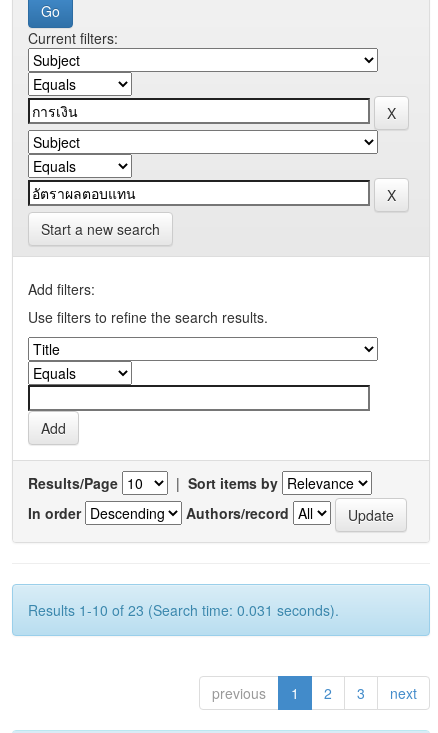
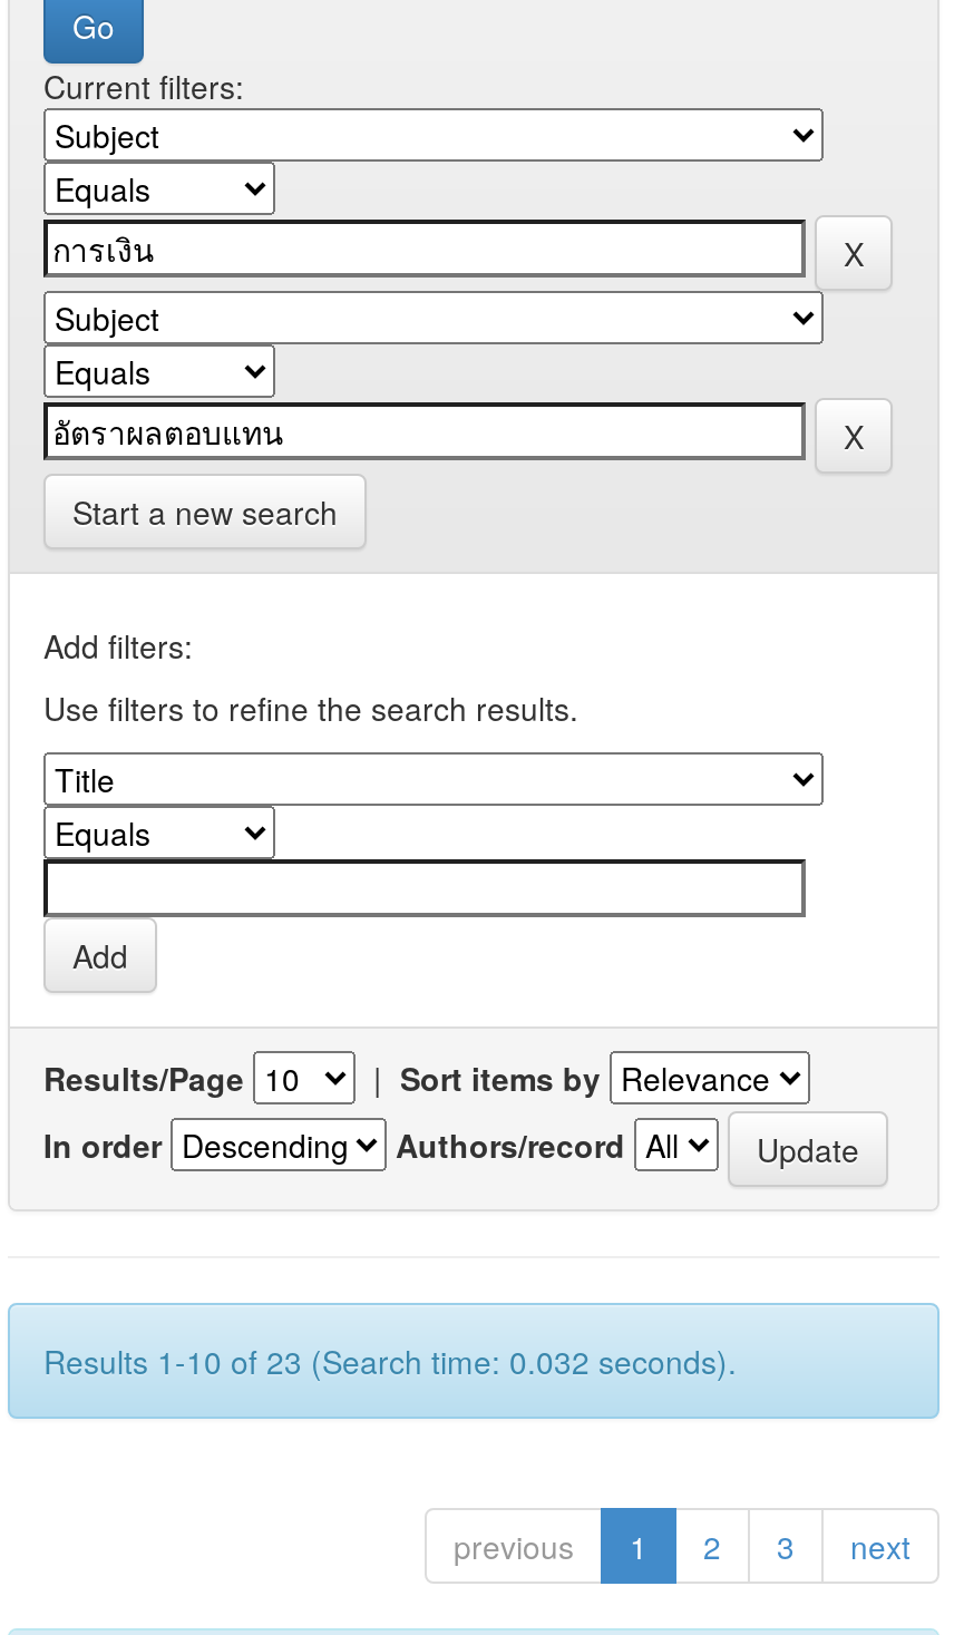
- Results 1-10 of 23 (Search time: 0.031 seconds).
+ Results 1-10 of 23 (Search time: 0.032 seconds).
